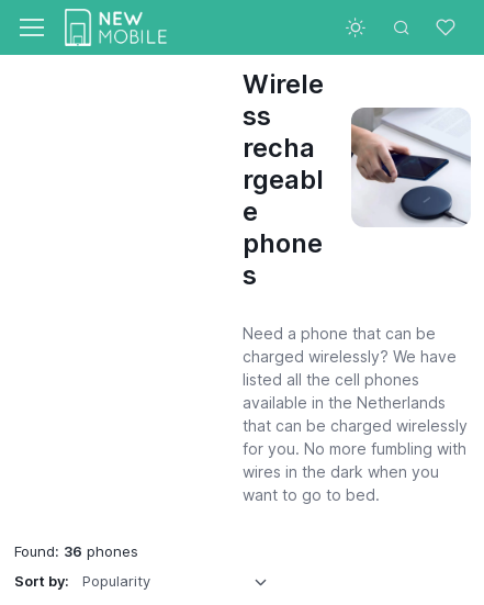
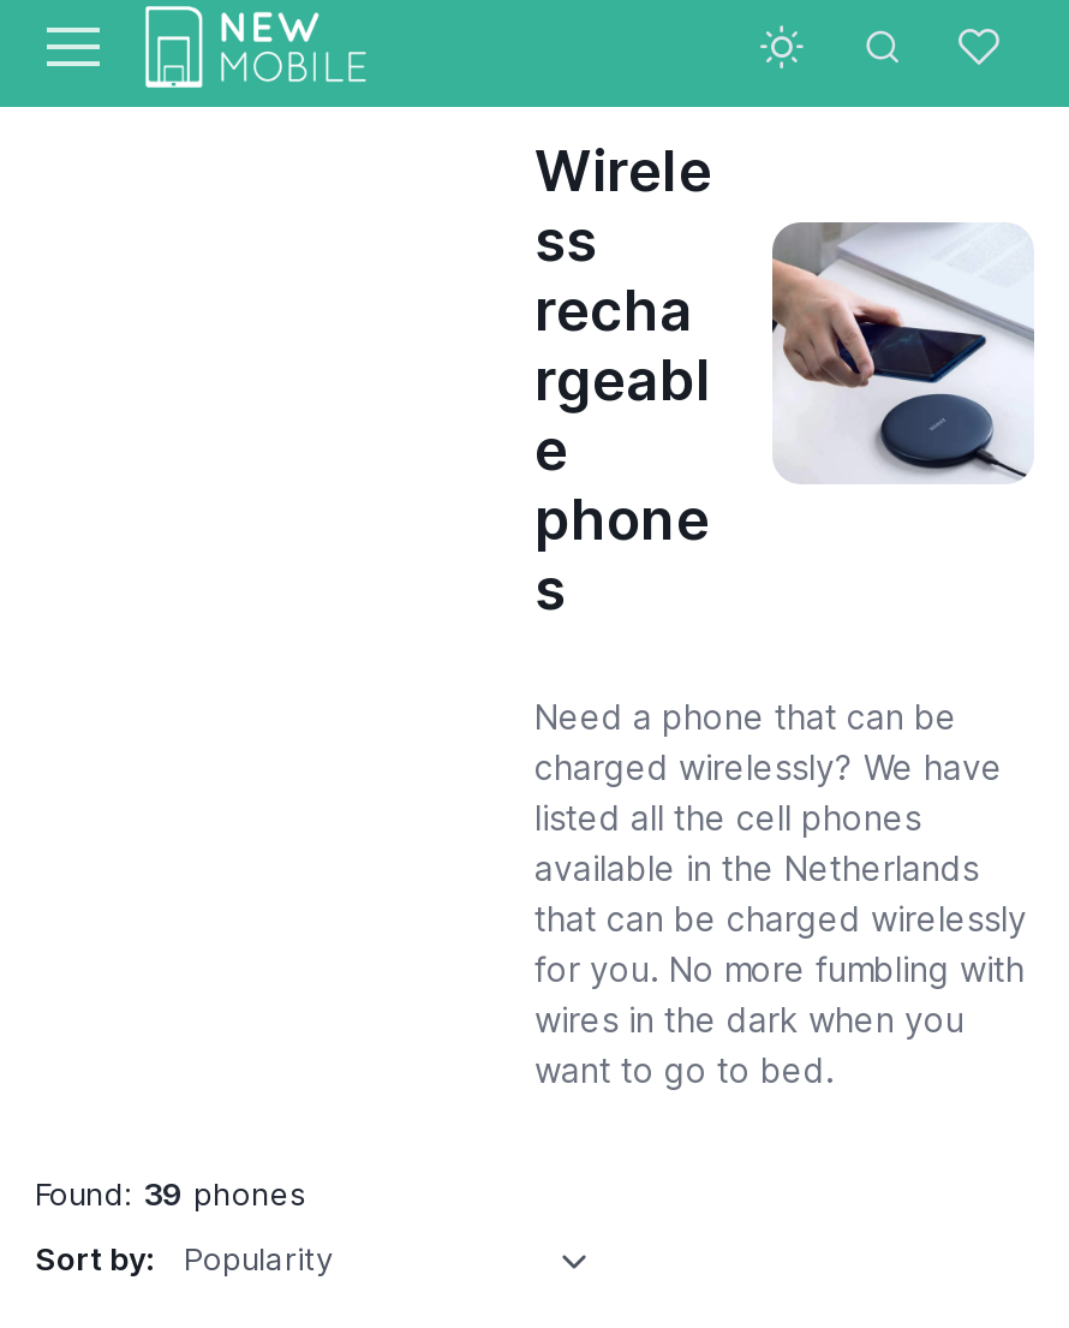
- Found: 36 phones
+ Found: 39 phones
